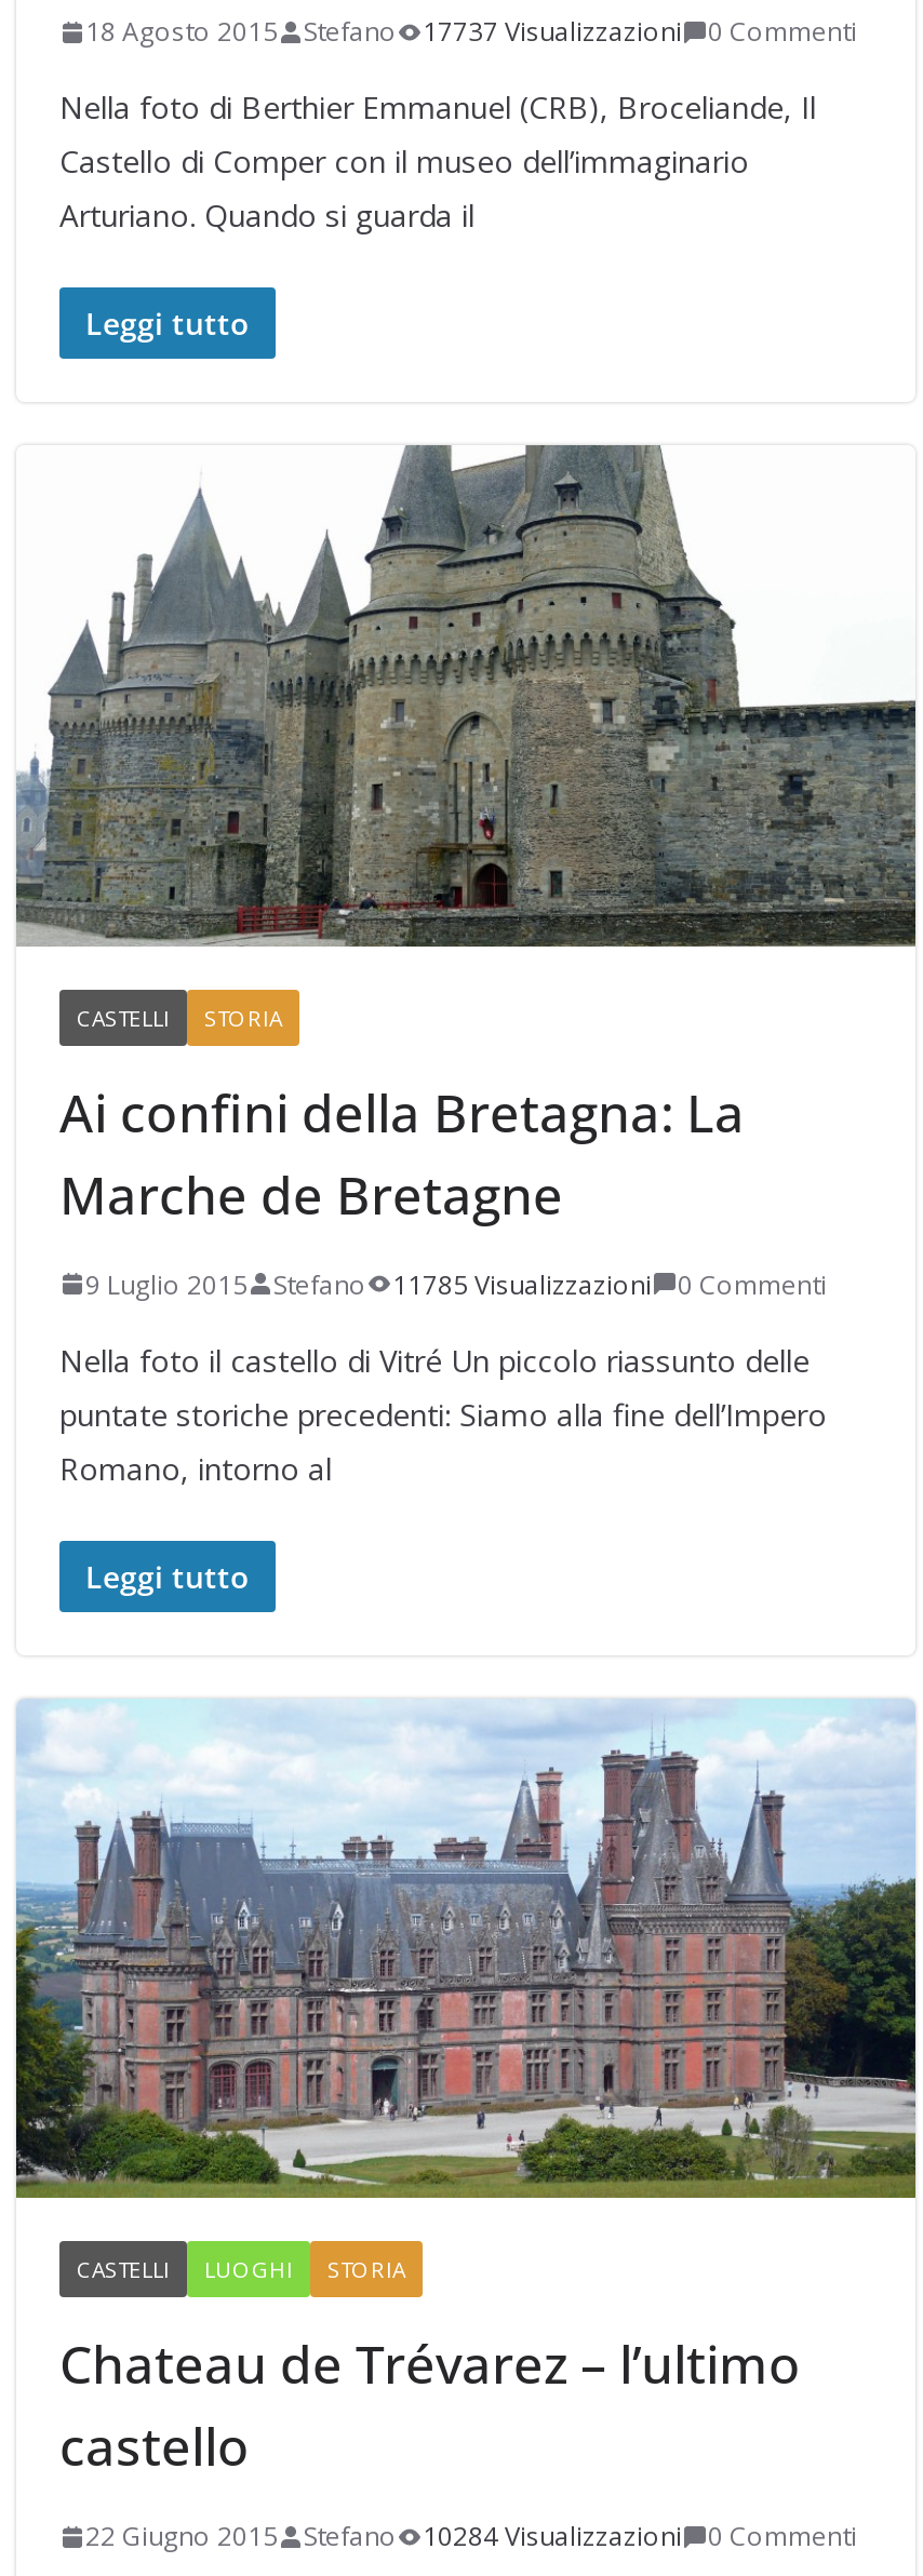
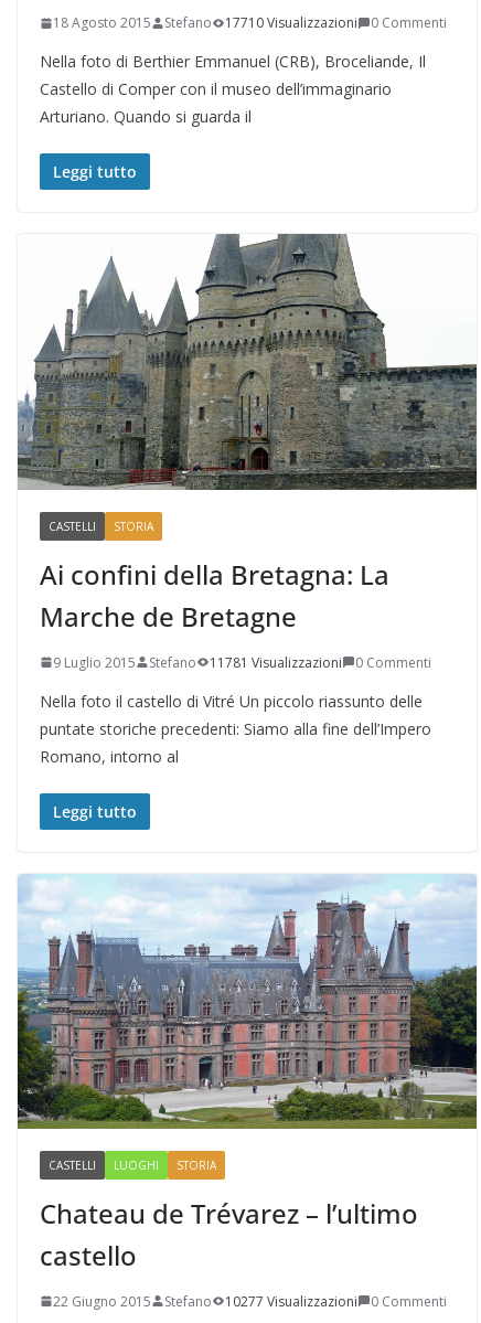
- 17737 Visualizzazioni
+ 17710 Visualizzazioni

- 11785 Visualizzazioni
+ 11781 Visualizzazioni

- 10284 Visualizzazioni
+ 10277 Visualizzazioni
